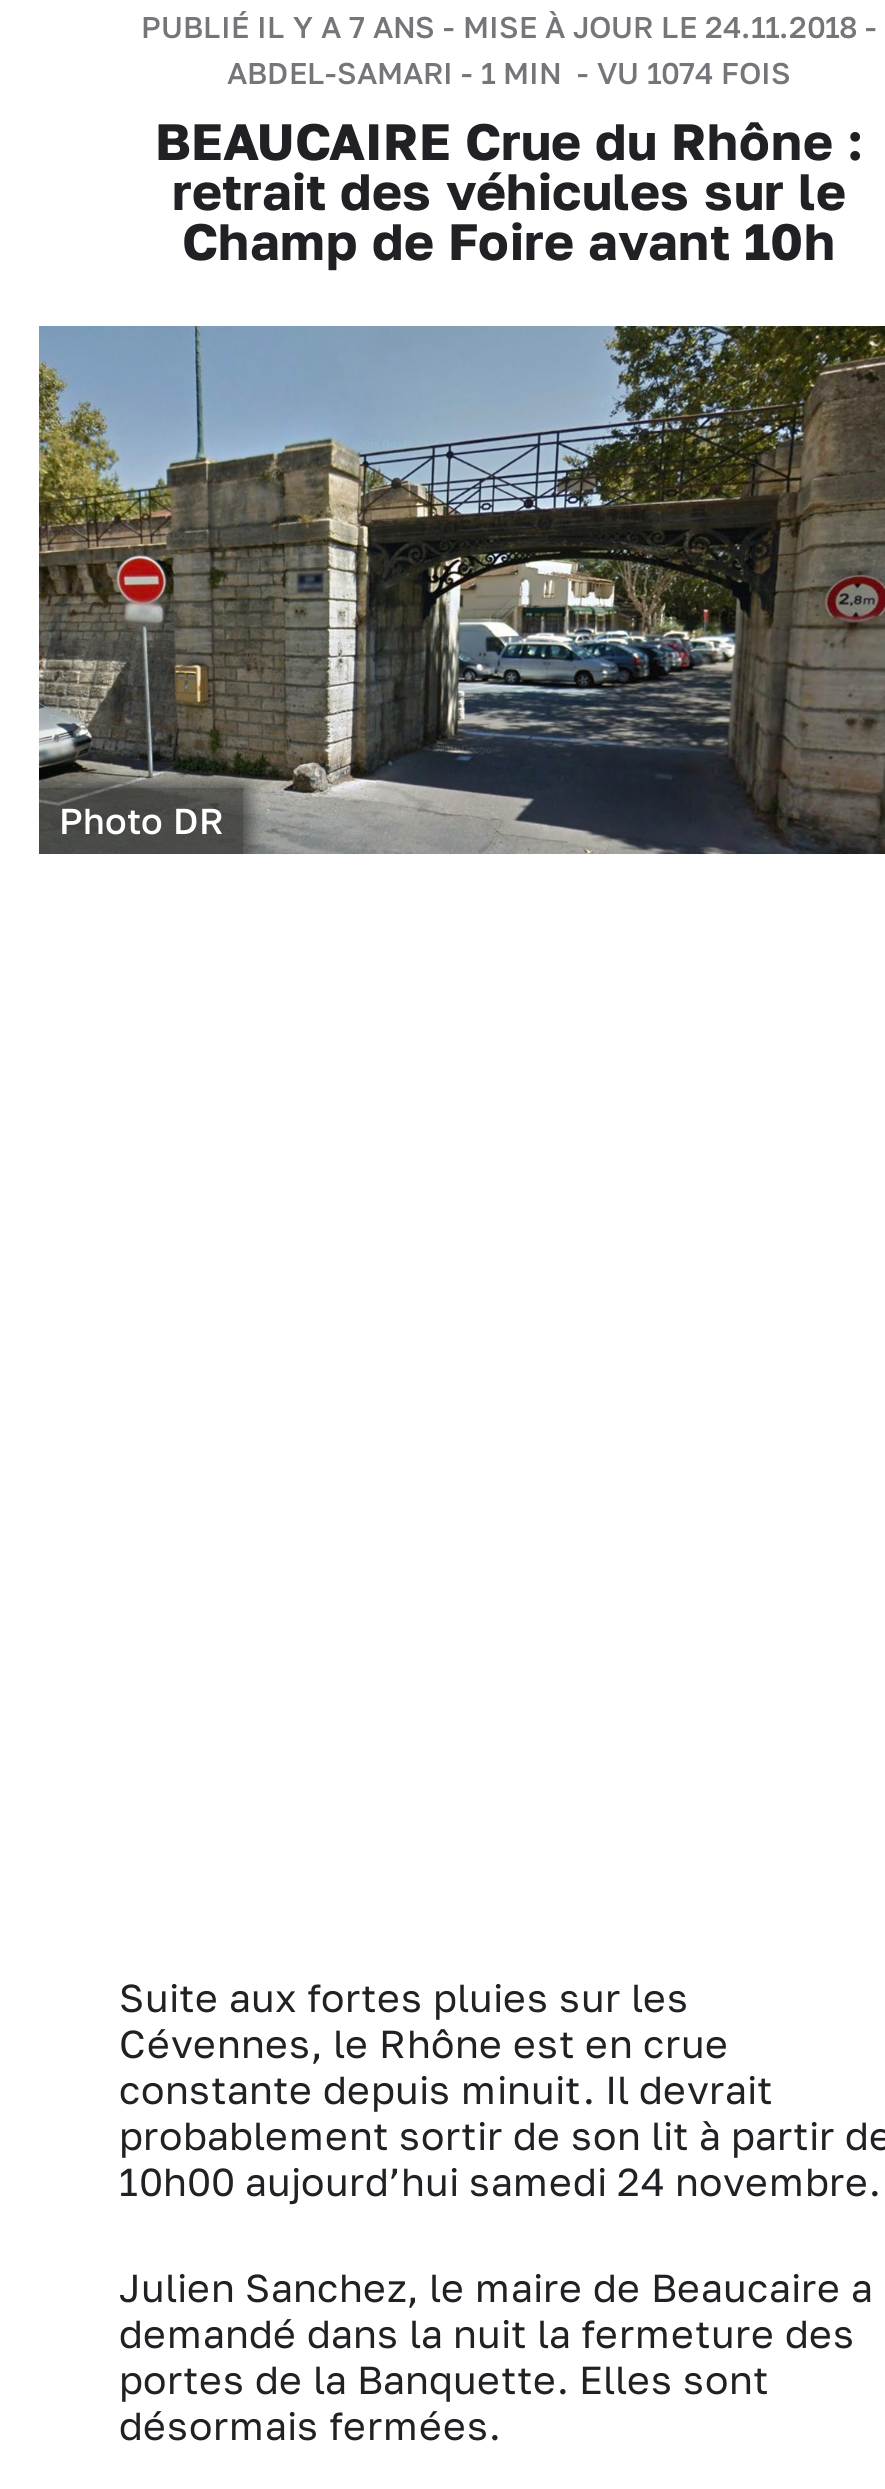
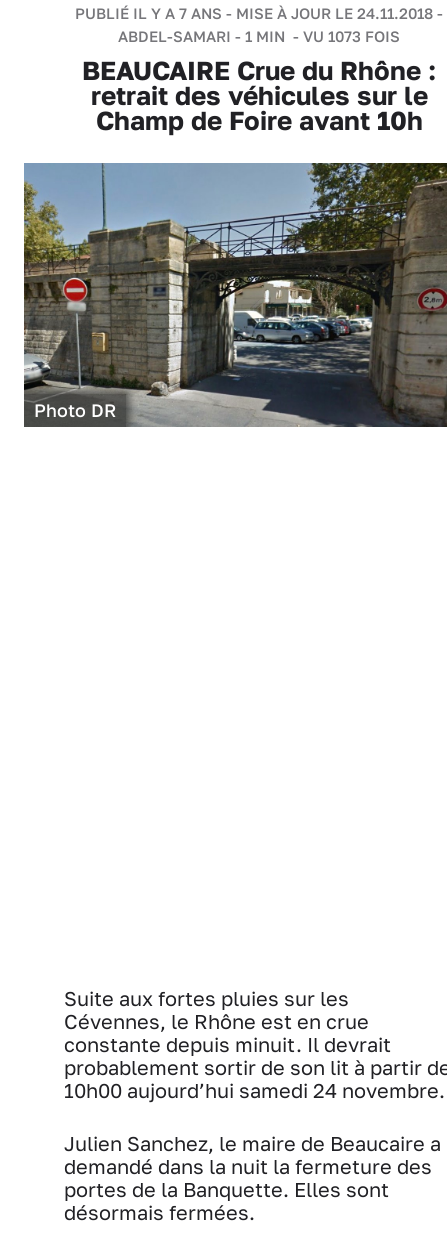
- ABDEL-SAMARI - 1 MIN - VU 1074 FOIS
+ ABDEL-SAMARI - 1 MIN - VU 1073 FOIS
